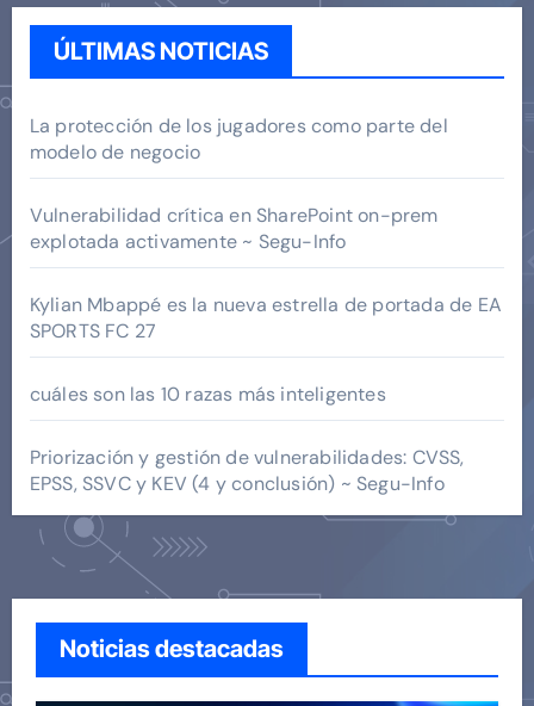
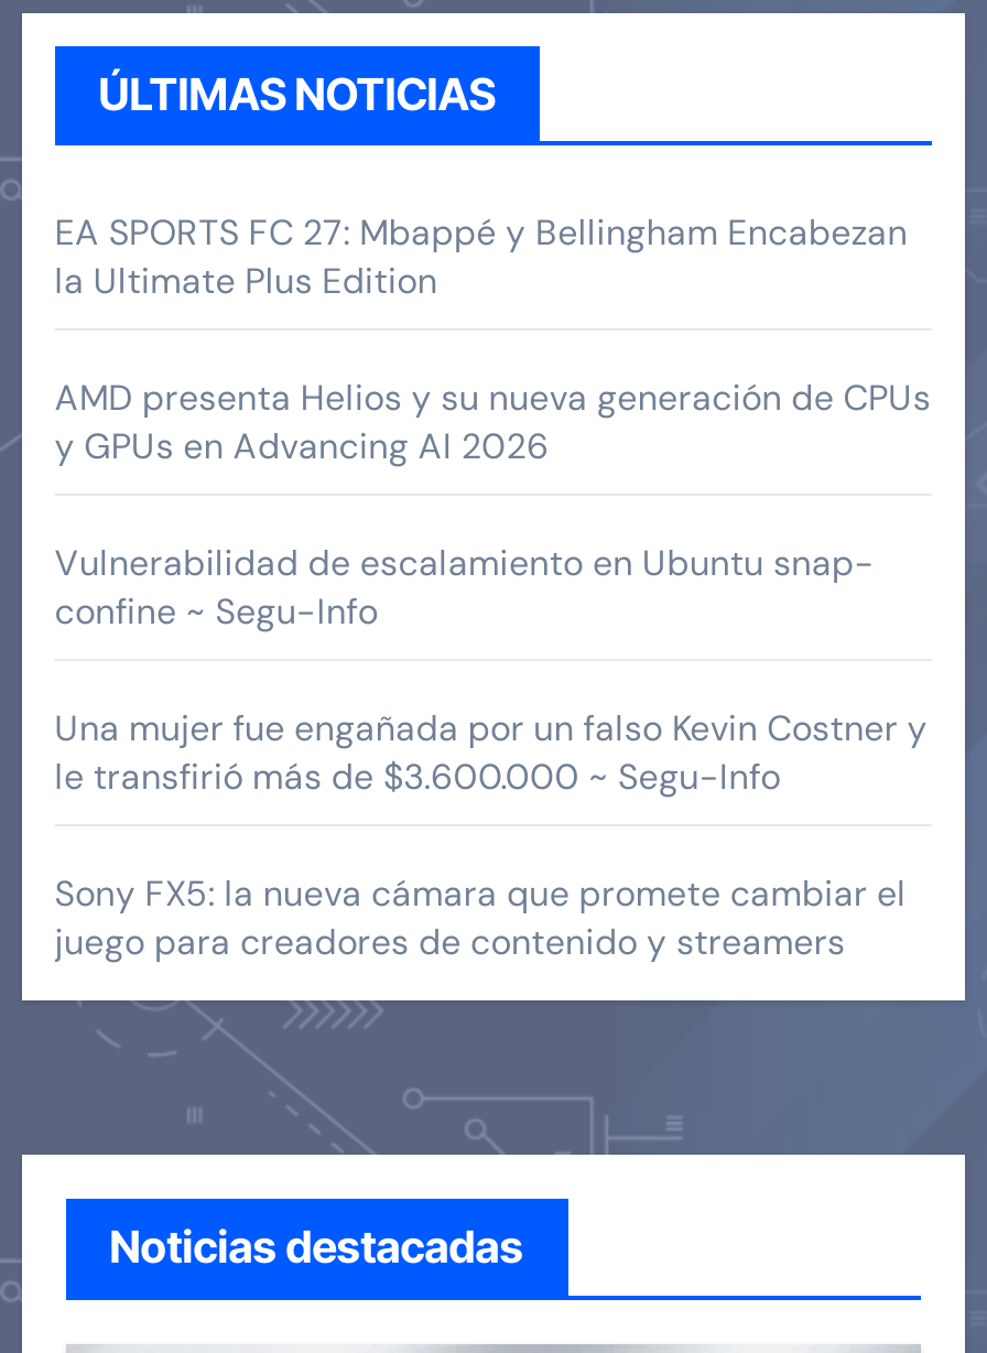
- La protección de los jugadores como parte del
- modelo de negocio
+ EA SPORTS FC 27: Mbappé y Bellingham Encabezan
+ la Ultimate Plus Edition

- Vulnerabilidad crítica en SharePoint on-prem
- explotada activamente ~ Segu-Info
+ AMD presenta Helios y su nueva generación de CPUs
+ y GPUs en Advancing AI 2026

- Kylian Mbappé es la nueva estrella de portada de EA
- SPORTS FC 27
+ Vulnerabilidad de escalamiento en Ubuntu snap-
+ confine ~ Segu-Info

- cuáles son las 10 razas más inteligentes
+ Una mujer fue engañada por un falso Kevin Costner y
+ le transfirió más de $3.600.000 ~ Segu-Info

- Priorización y gestión de vulnerabilidades: CVSS,
- EPSS, SSVC y KEV (4 y conclusión) ~ Segu-Info
+ Sony FX5: la nueva cámara que promete cambiar el
+ juego para creadores de contenido y streamers
